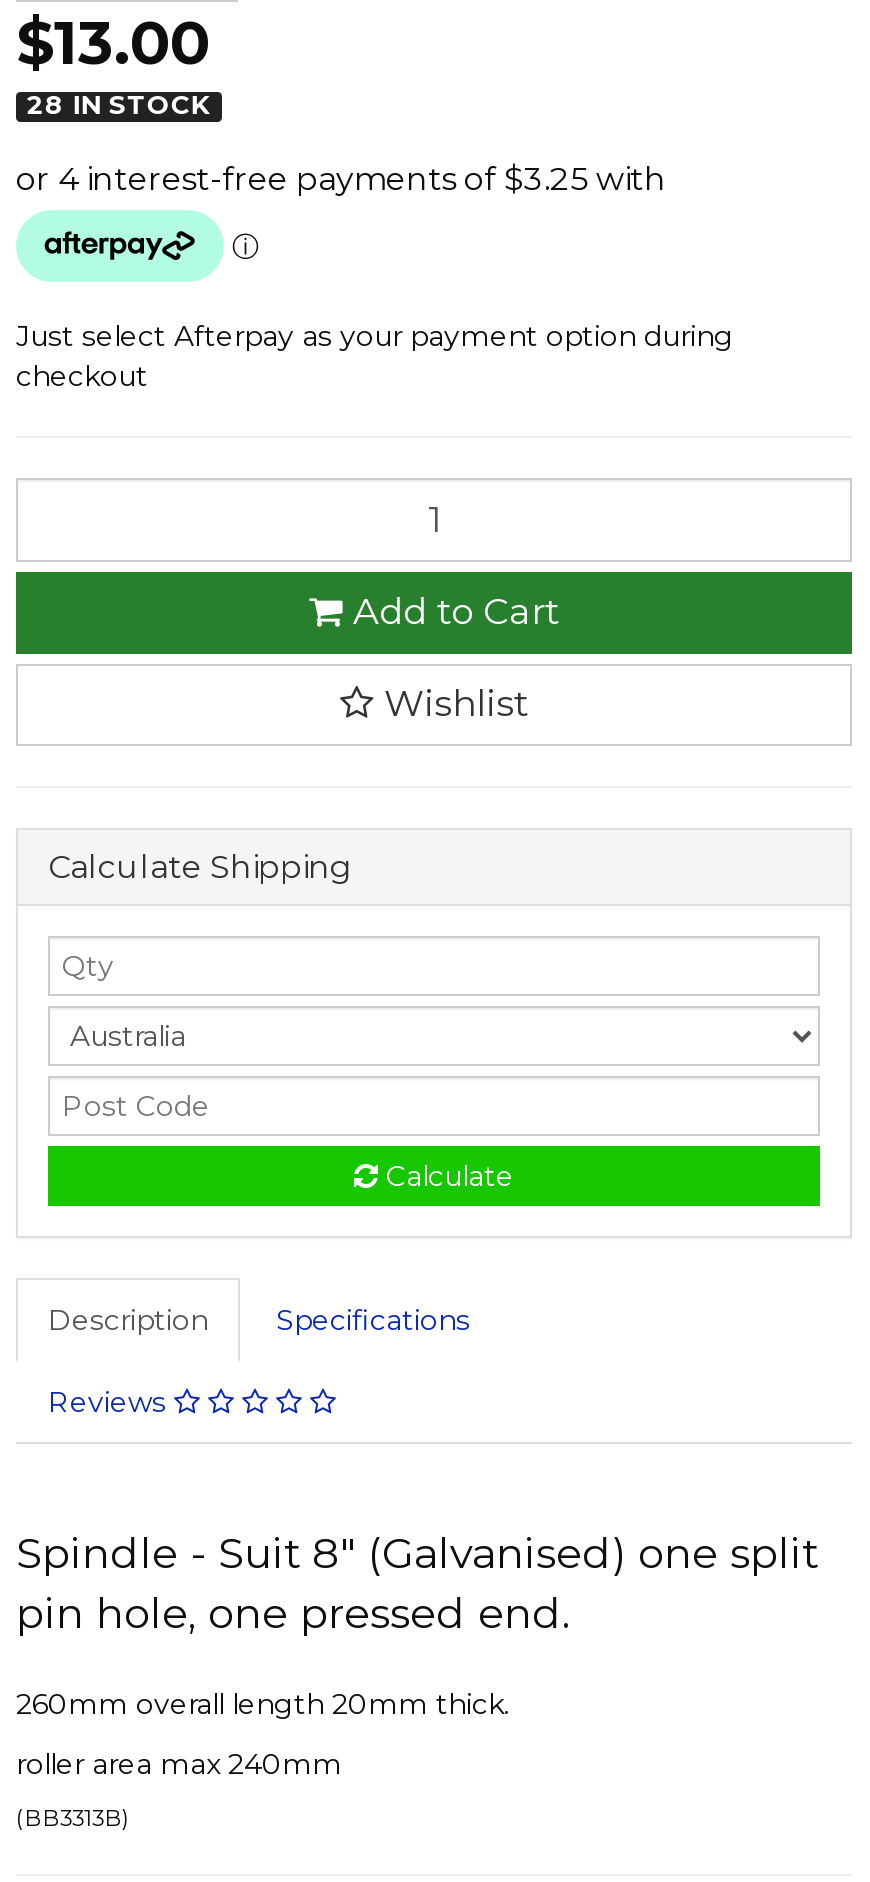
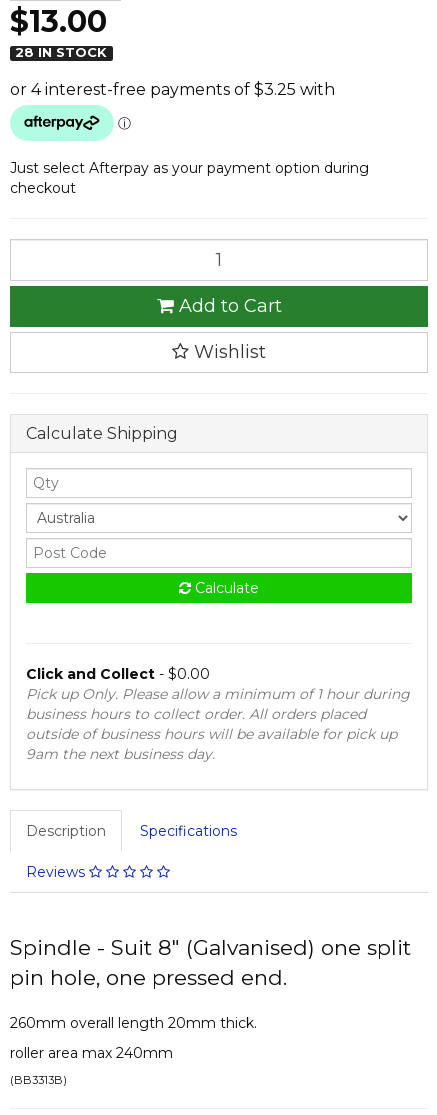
+ Click and Collect - $0.00
+ Pick up Only. Please allow a minimum of 1 hour during
+ business hours to collect order. All orders placed
+ outside of business hours will be available for pick up
+ 9am the next business day.
